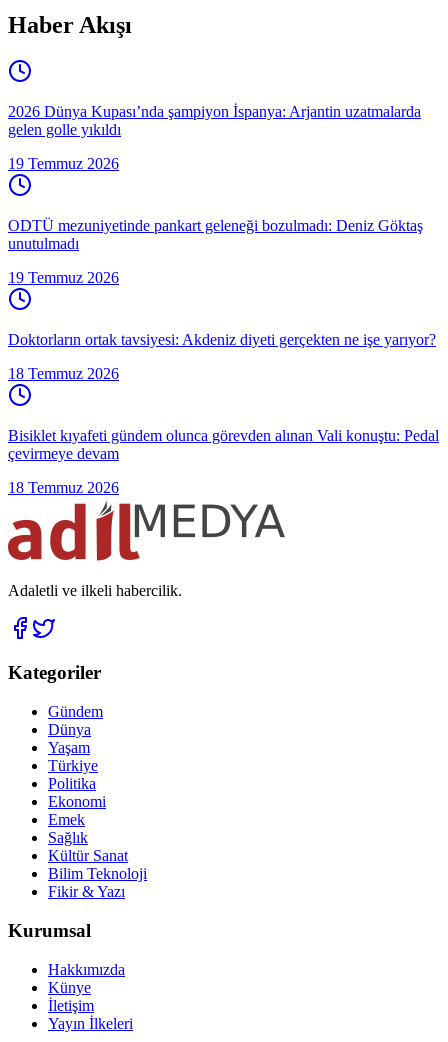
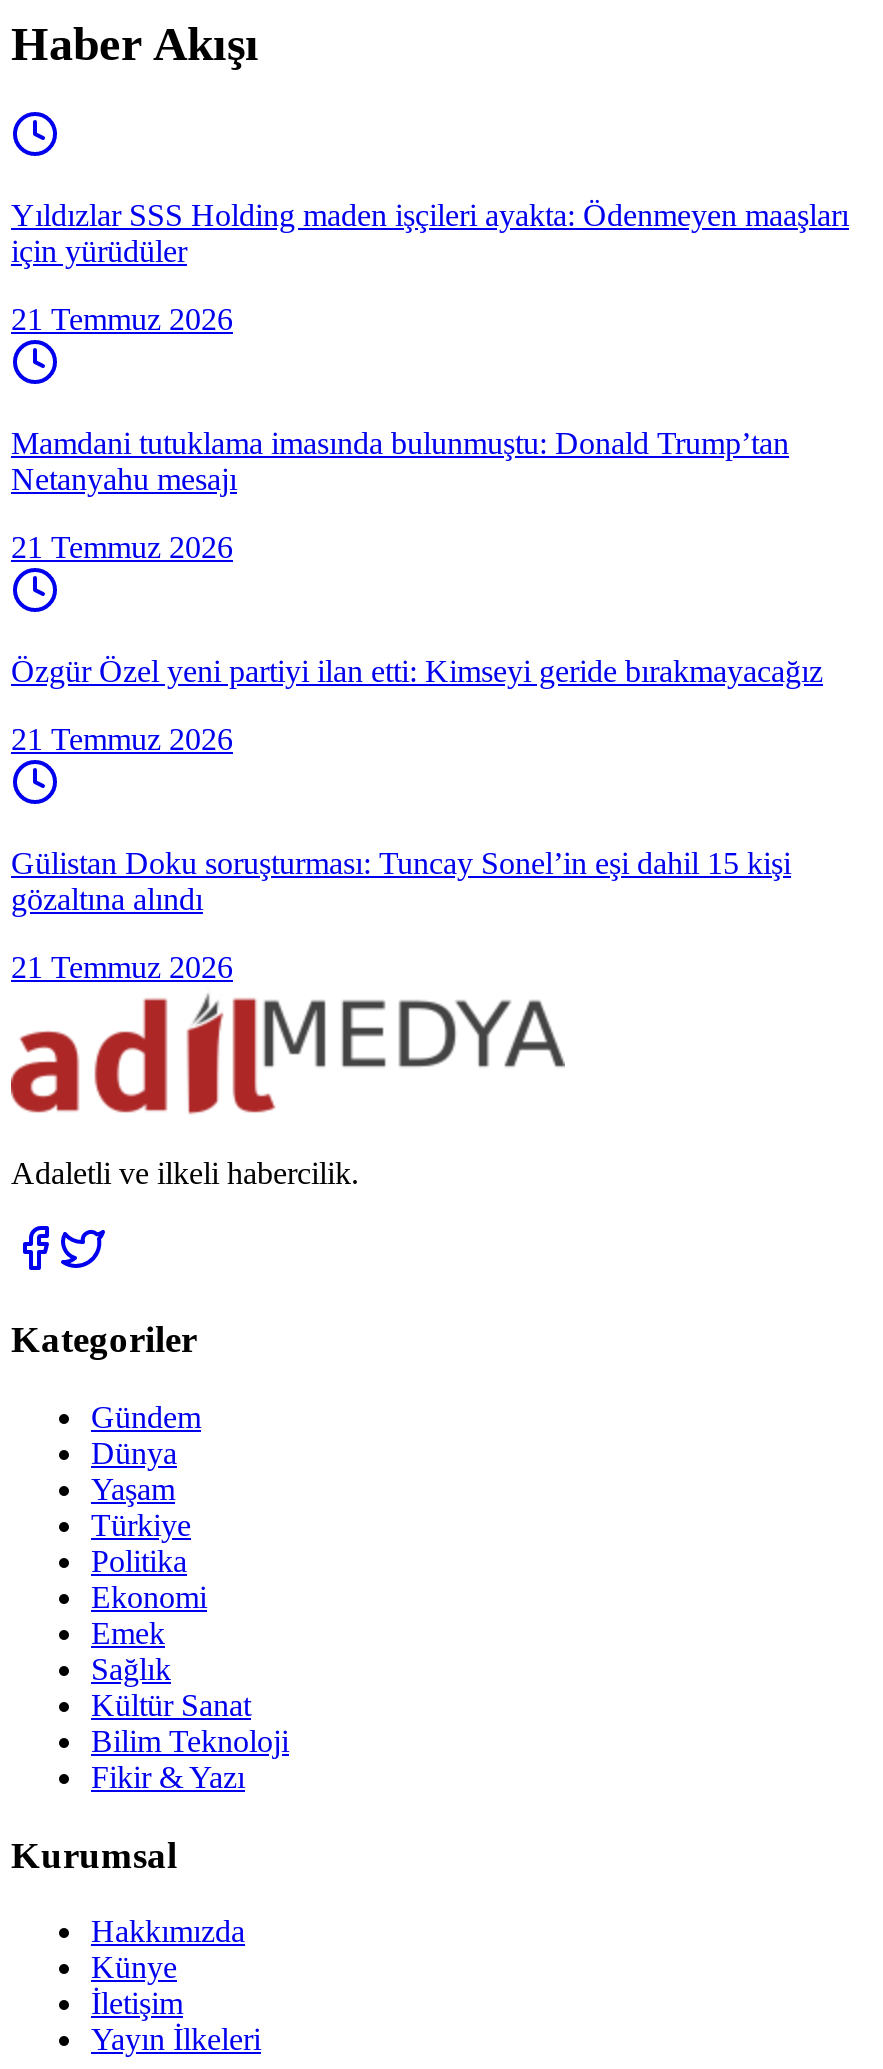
- 2026 Dünya Kupası’nda şampiyon İspanya: Arjantin uzatmalarda
- gelen golle yıkıldı
+ Yıldızlar SSS Holding maden işçileri ayakta: Ödenmeyen maaşları
+ için yürüdüler

- 19 Temmuz 2026
+ 21 Temmuz 2026

- ODTÜ mezuniyetinde pankart geleneği bozulmadı: Deniz Göktaş
- unutulmadı
+ Mamdani tutuklama imasında bulunmuştu: Donald Trump’tan
+ Netanyahu mesajı

- 19 Temmuz 2026
+ 21 Temmuz 2026

- Doktorların ortak tavsiyesi: Akdeniz diyeti gerçekten ne işe yarıyor?
+ Özgür Özel yeni partiyi ilan etti: Kimseyi geride bırakmayacağız

- 18 Temmuz 2026
+ 21 Temmuz 2026

- Bisiklet kıyafeti gündem olunca görevden alınan Vali konuştu: Pedal
- çevirmeye devam
+ Gülistan Doku soruşturması: Tuncay Sonel’in eşi dahil 15 kişi
+ gözaltına alındı

- 18 Temmuz 2026
+ 21 Temmuz 2026
